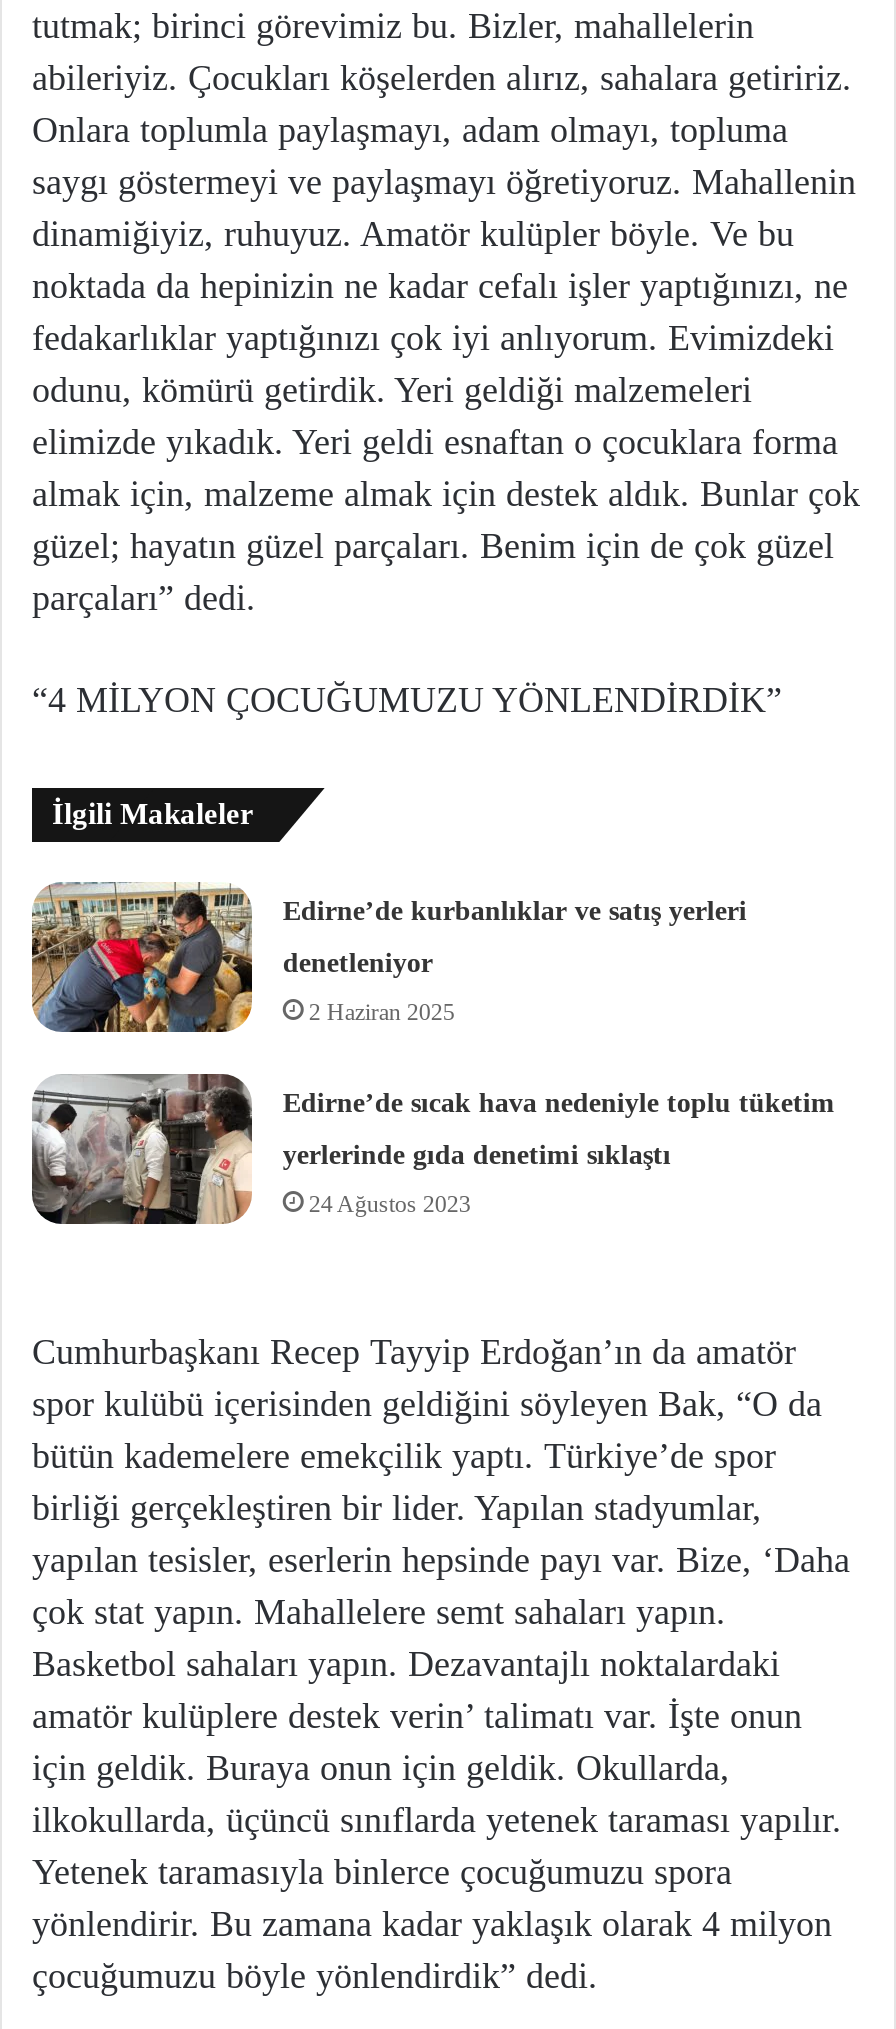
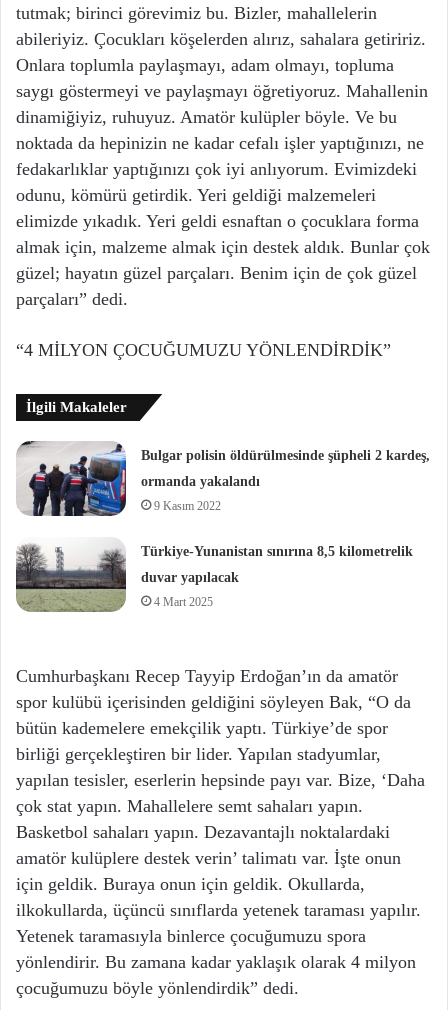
- [image]
- Edirne’de kurbanlıklar ve satış yerleri
+ [image]
+ Bulgar polisin öldürülmesinde şüpheli 2 kardeş,

- denetleniyor
+ ormanda yakalandı

- 2 Haziran 2025
+ 9 Kasım 2022

- [image]
- Edirne’de sıcak hava nedeniyle toplu tüketim
+ [image]
+ Türkiye-Yunanistan sınırına 8,5 kilometrelik

- yerlerinde gıda denetimi sıklaştı
+ duvar yapılacak

- 24 Ağustos 2023
+ 4 Mart 2025
